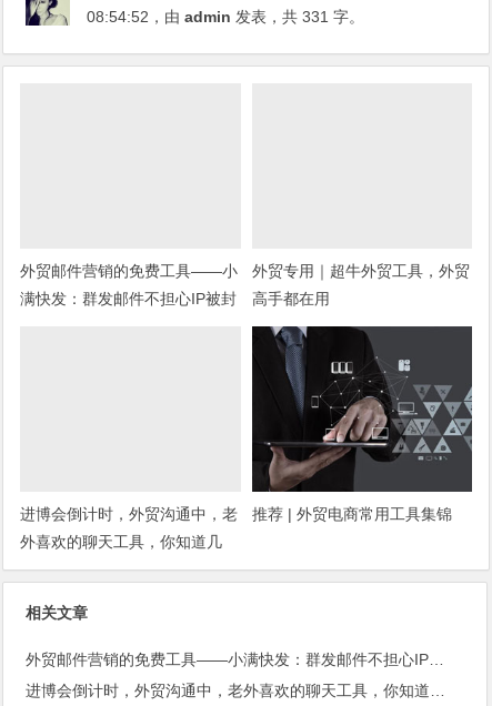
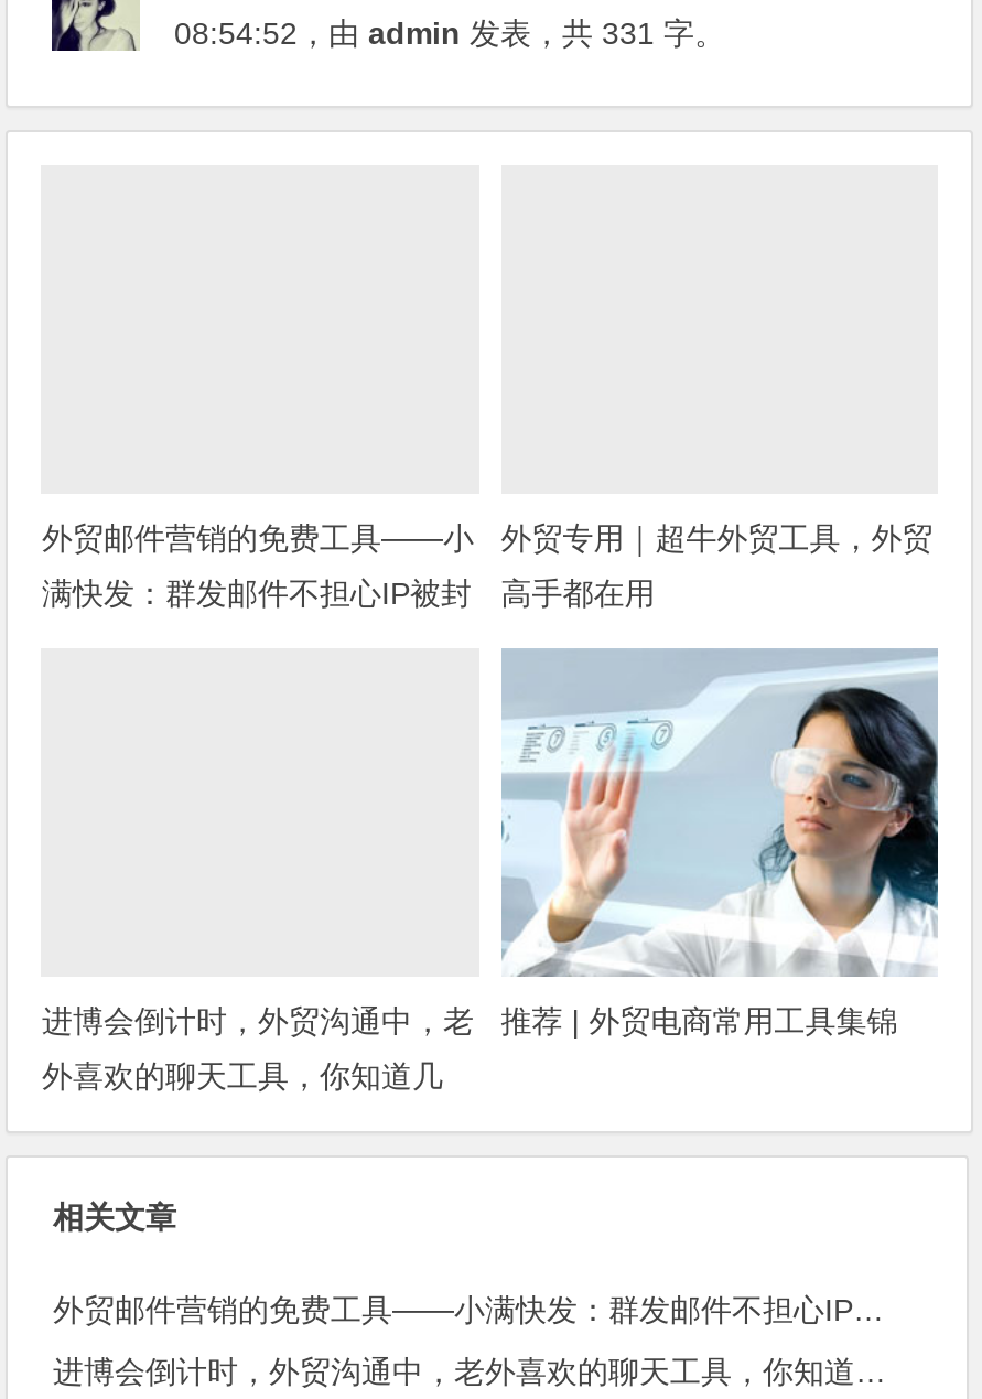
- [image]
+ [image]
